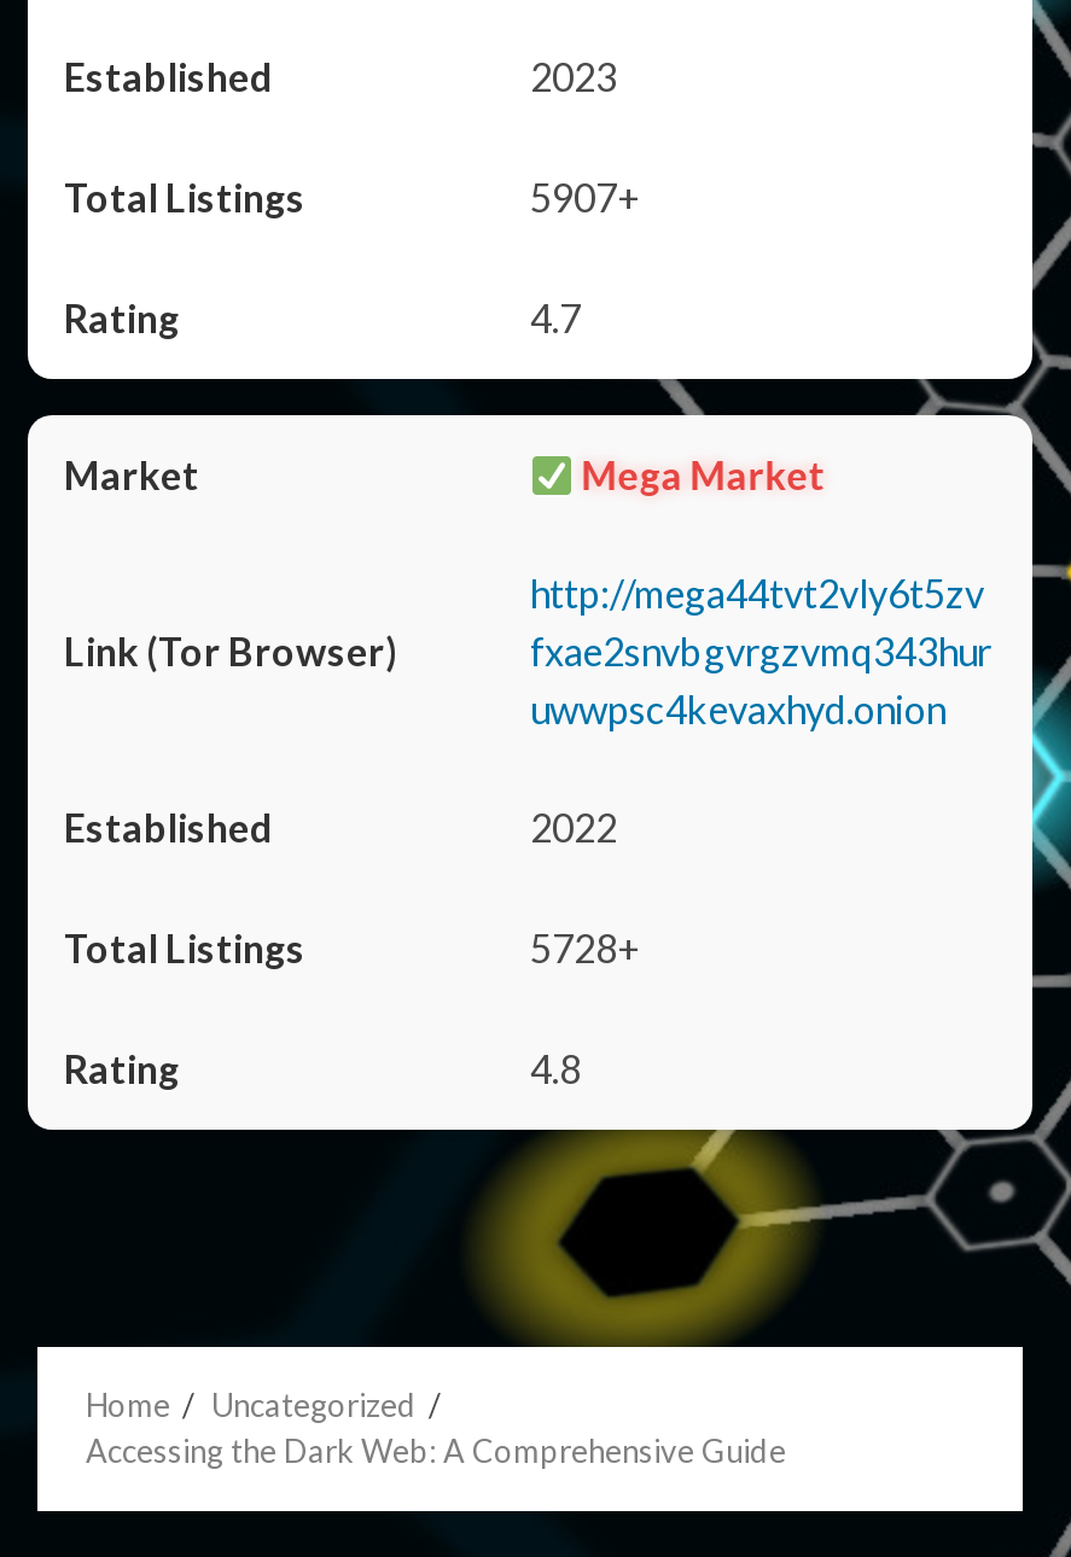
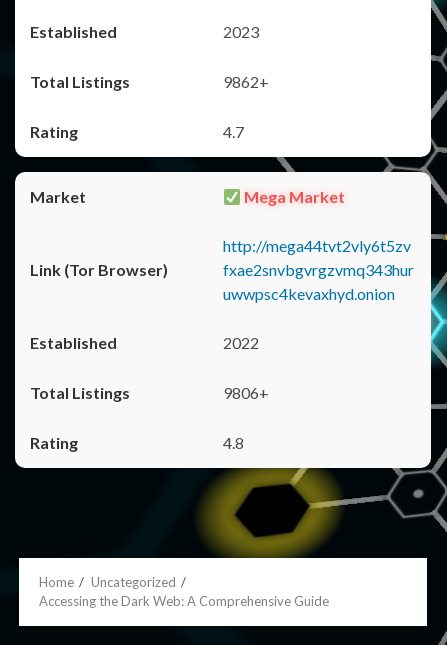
- 5907+
+ 9862+

- 5728+
+ 9806+
